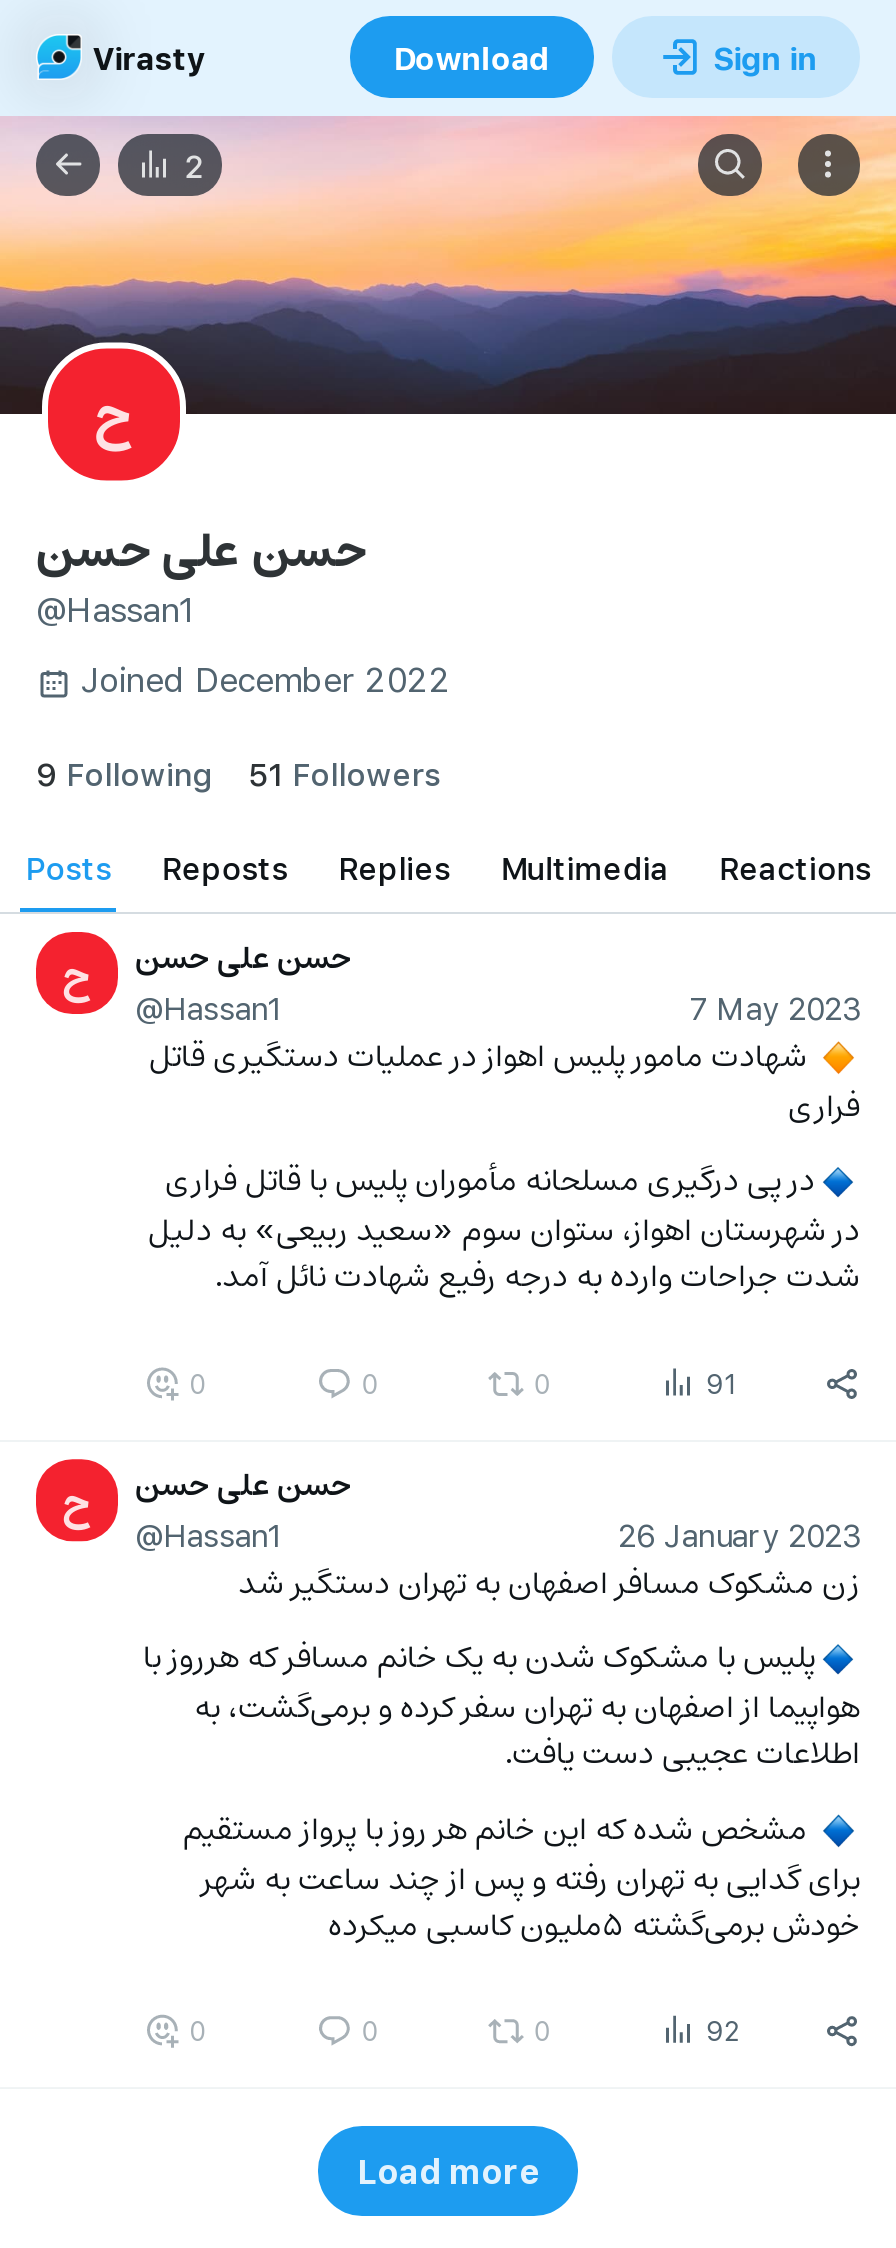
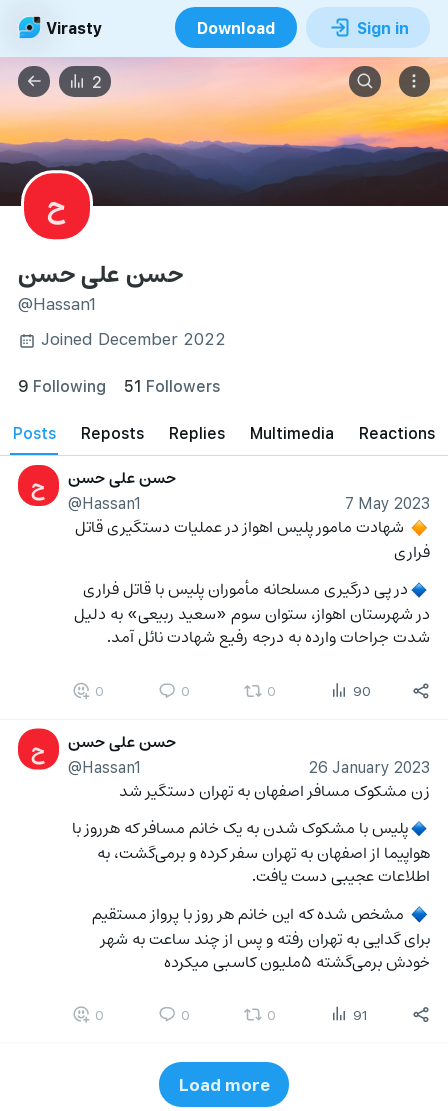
- 91
+ 90

- 92
+ 91
